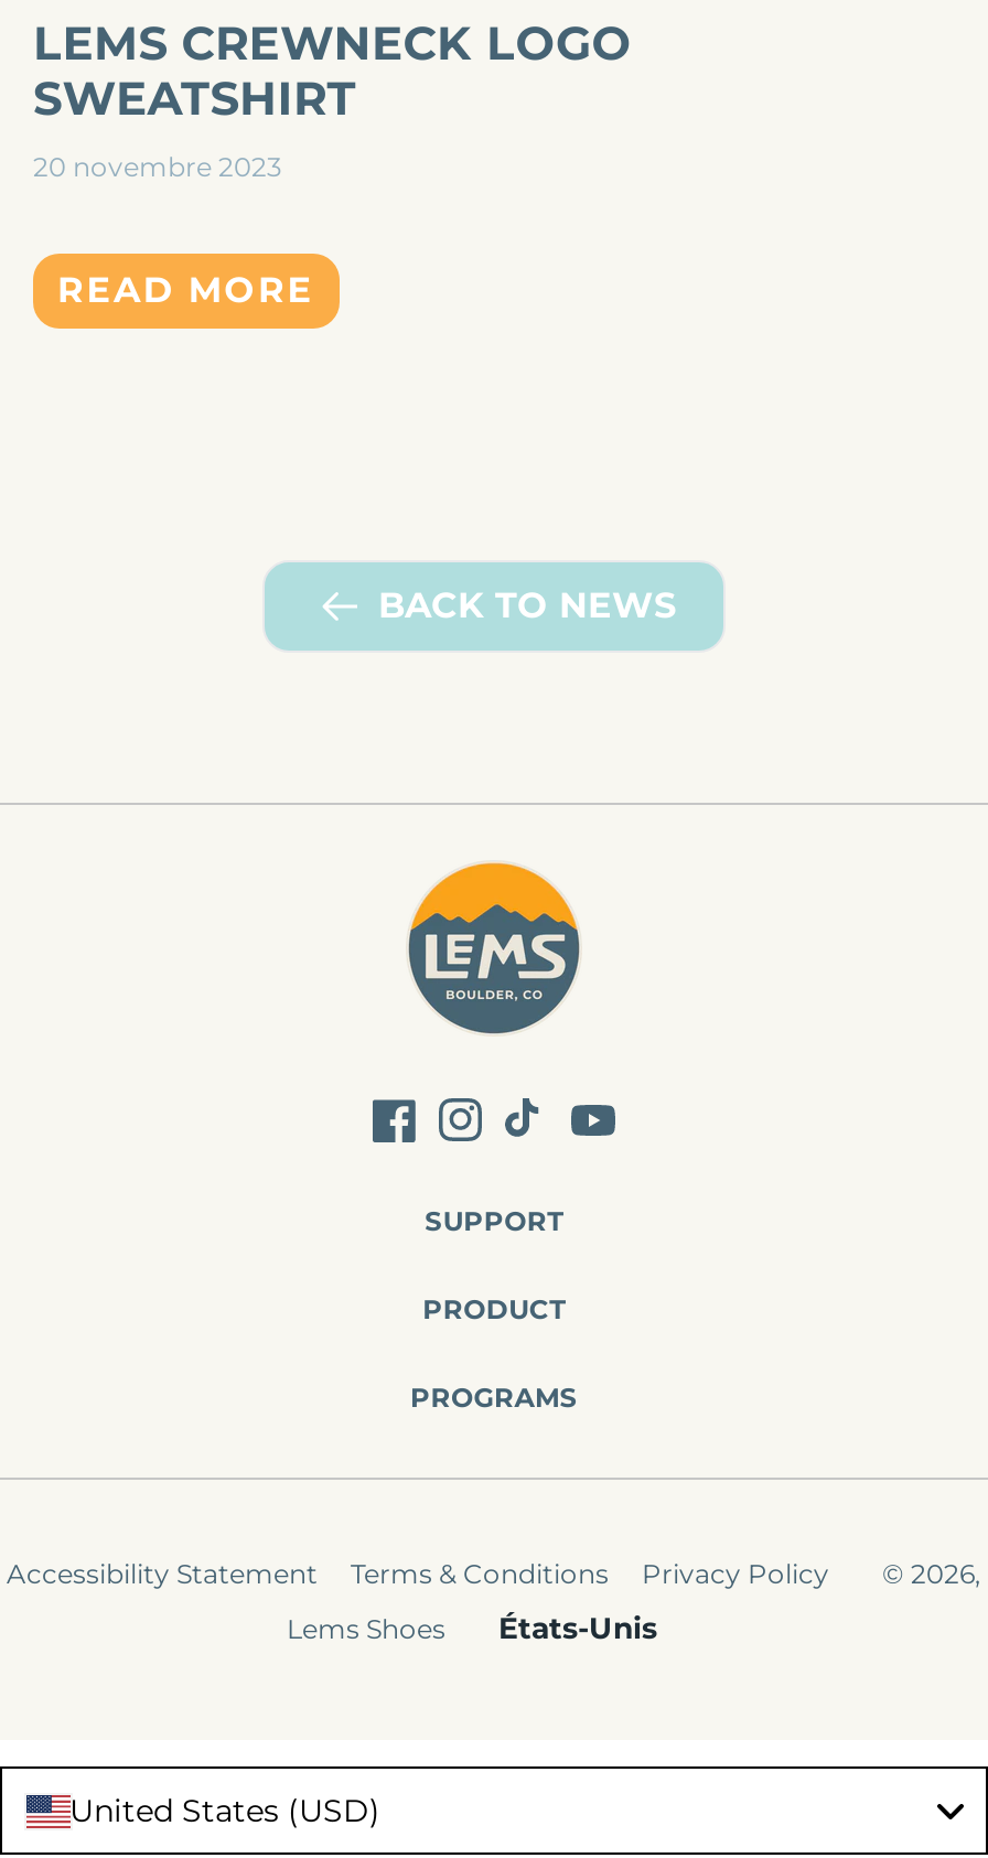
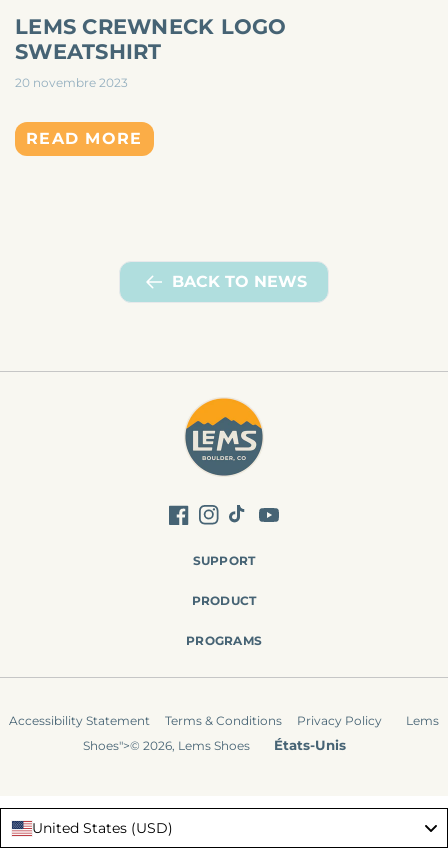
- © 2026,
+ Lems

- Lems Shoes
+ Shoes">© 2026, Lems Shoes
